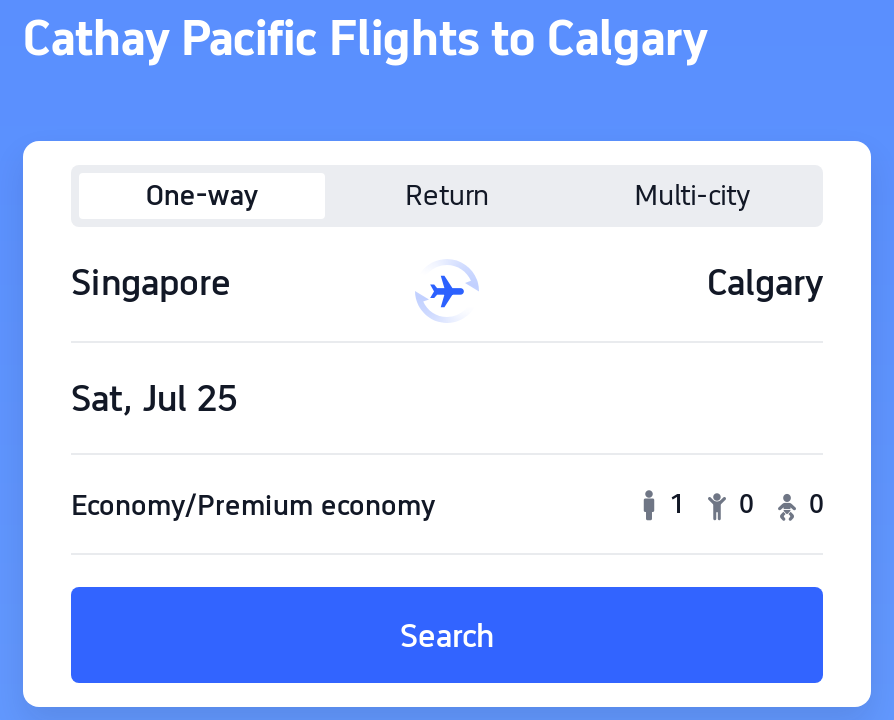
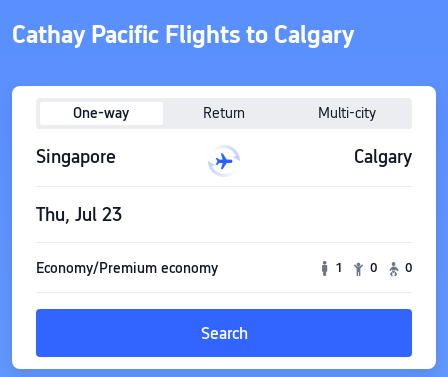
- Sat, Jul 25
+ Thu, Jul 23
